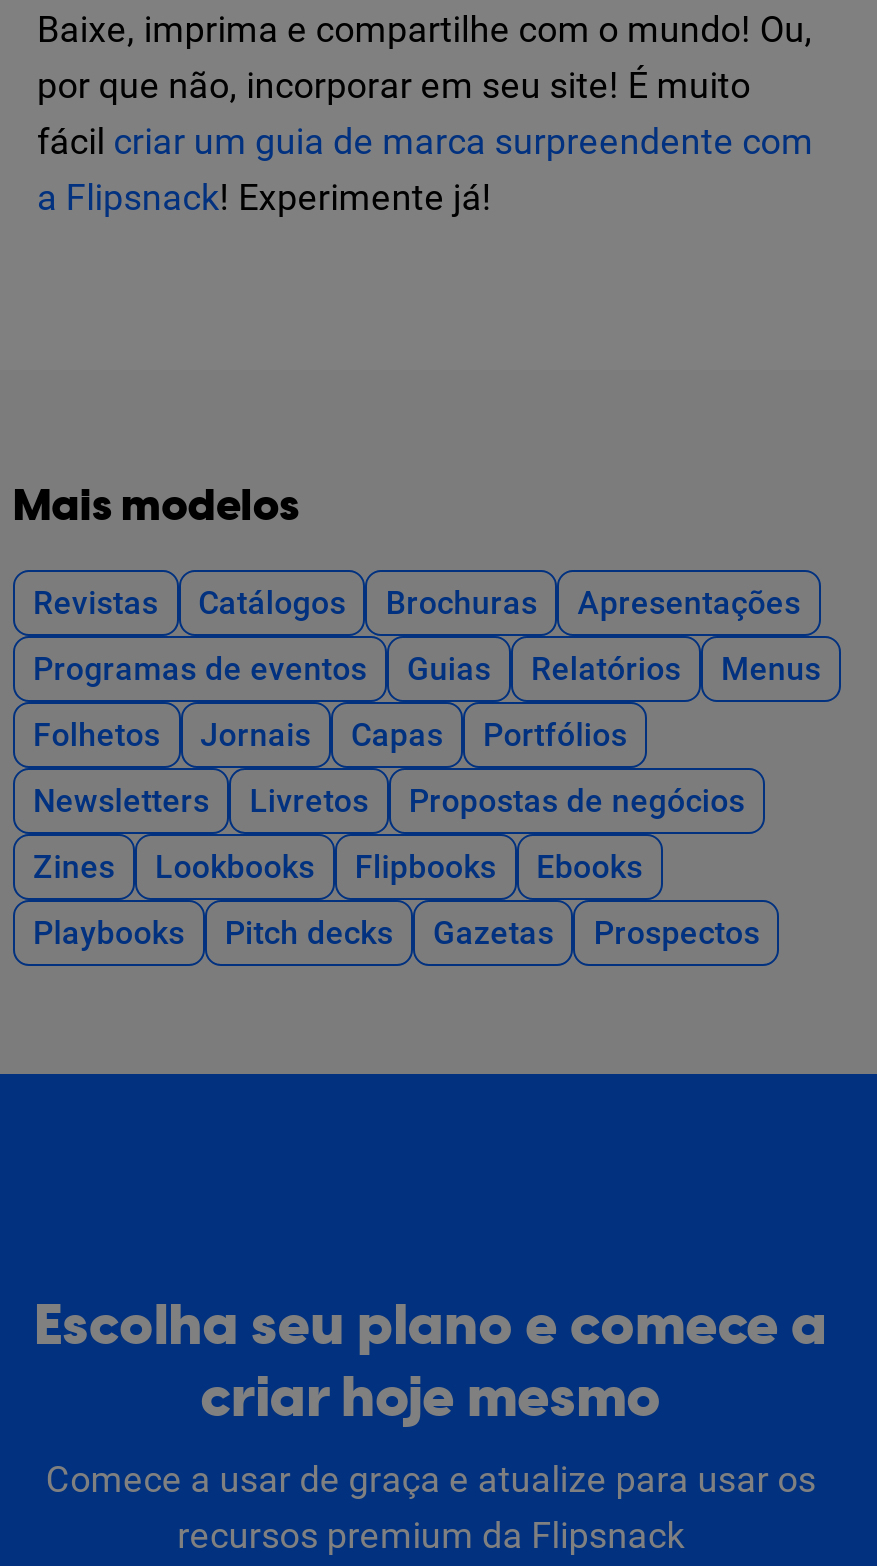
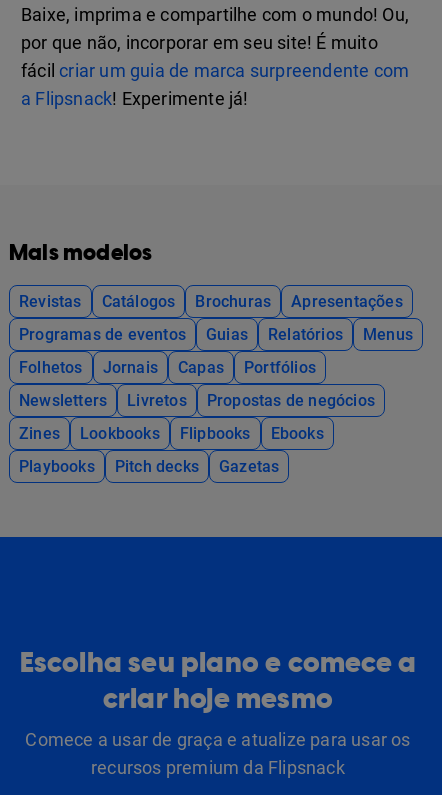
- Prospectos
